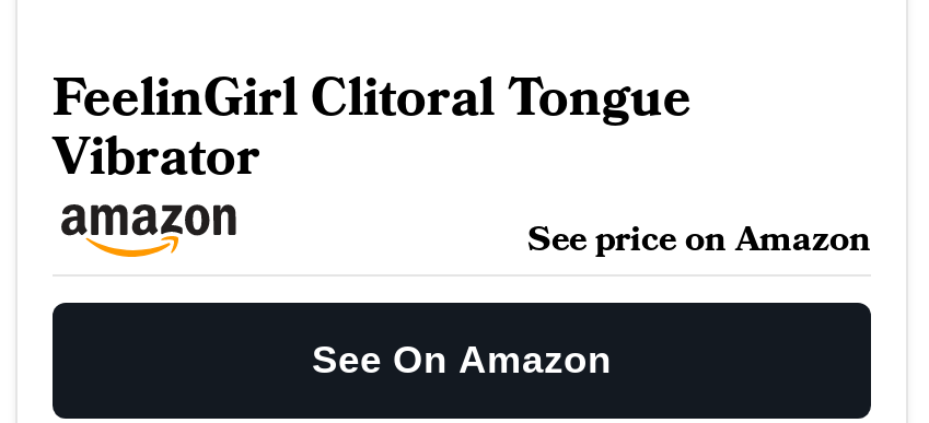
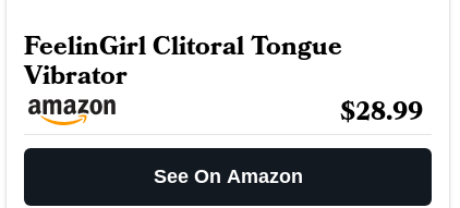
- See price on Amazon
+ $28.99
